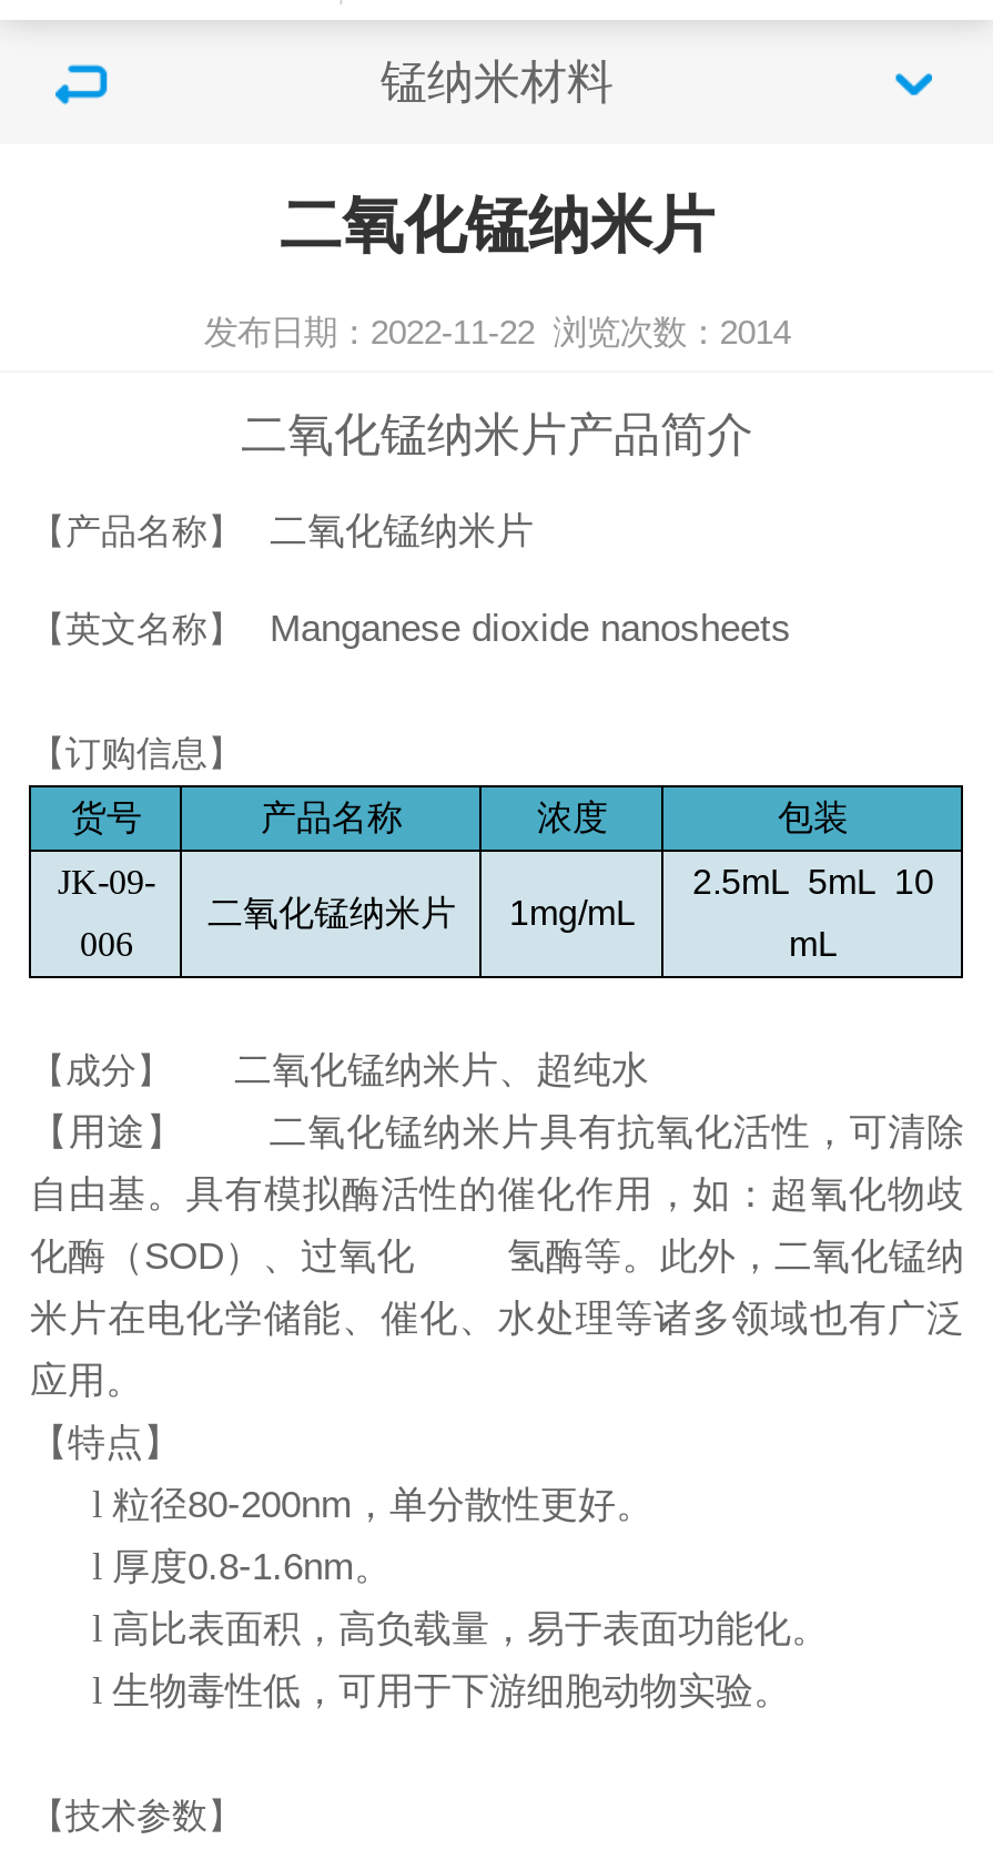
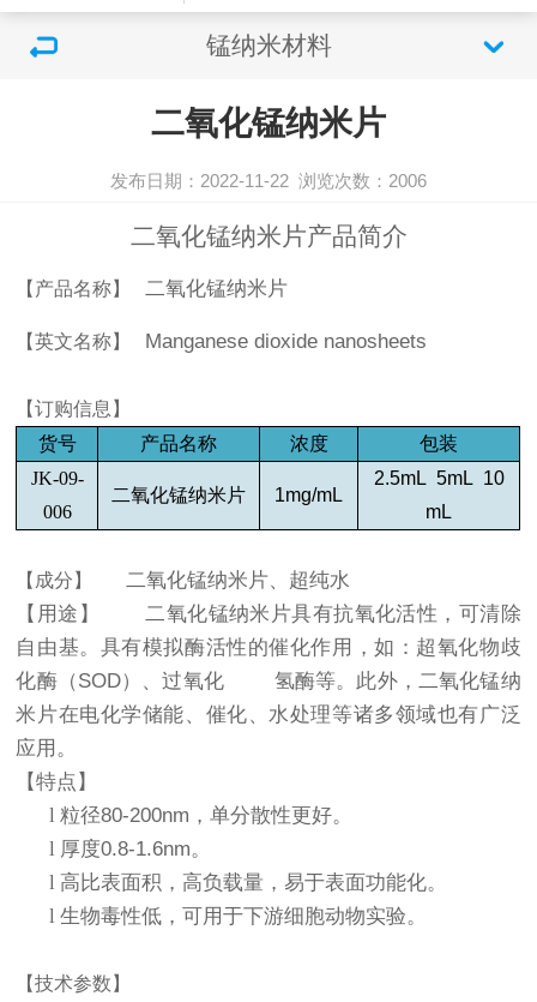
- 发布日期：2022-11-22 浏览次数：2014
+ 发布日期：2022-11-22 浏览次数：2006
